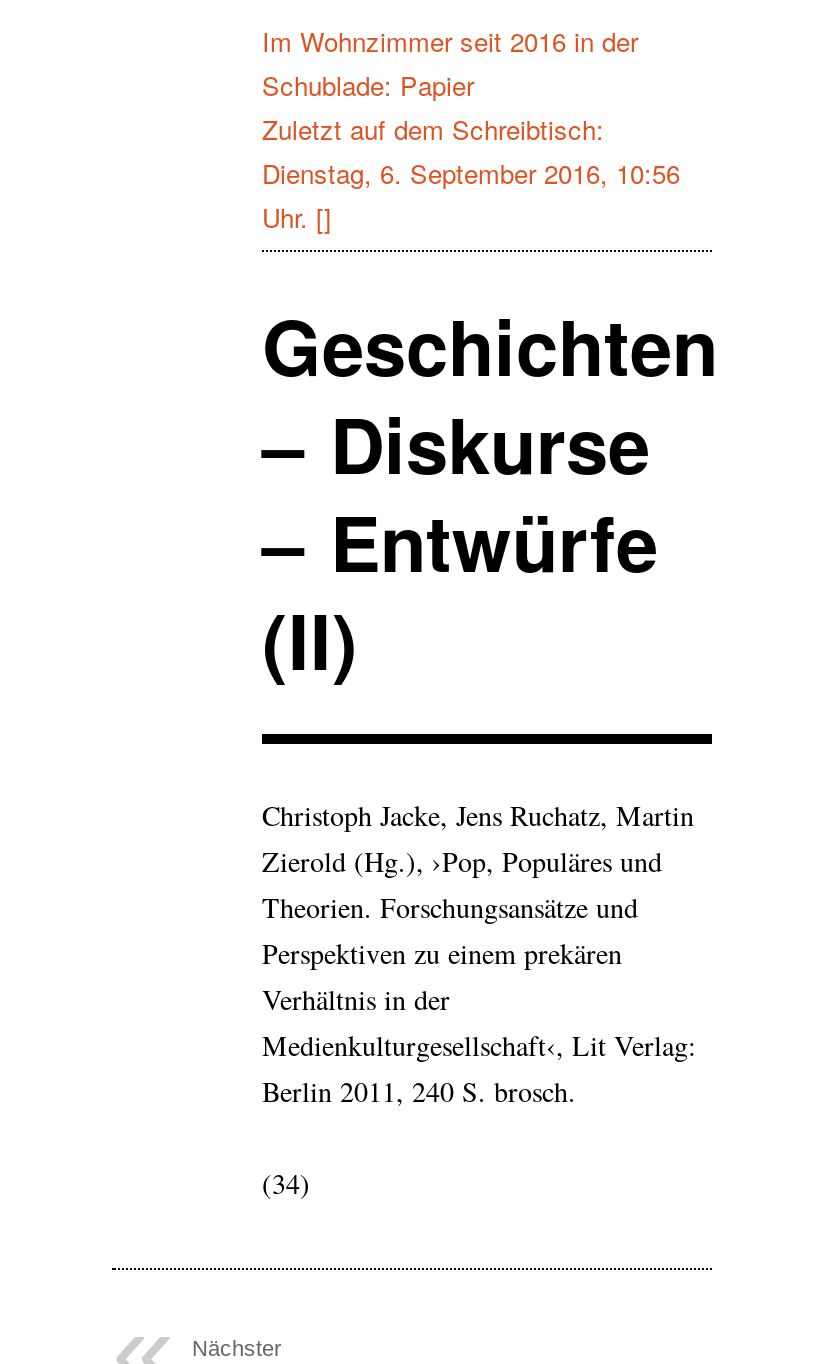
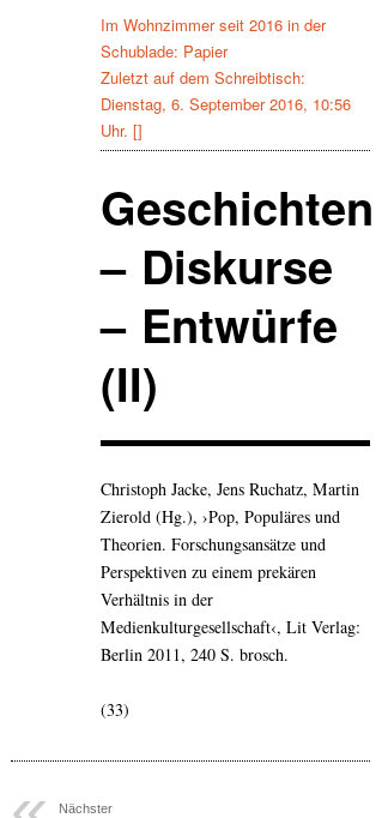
- (34)
+ (33)
